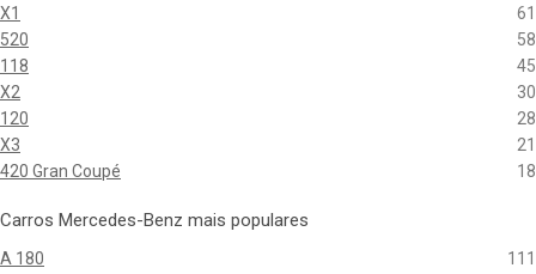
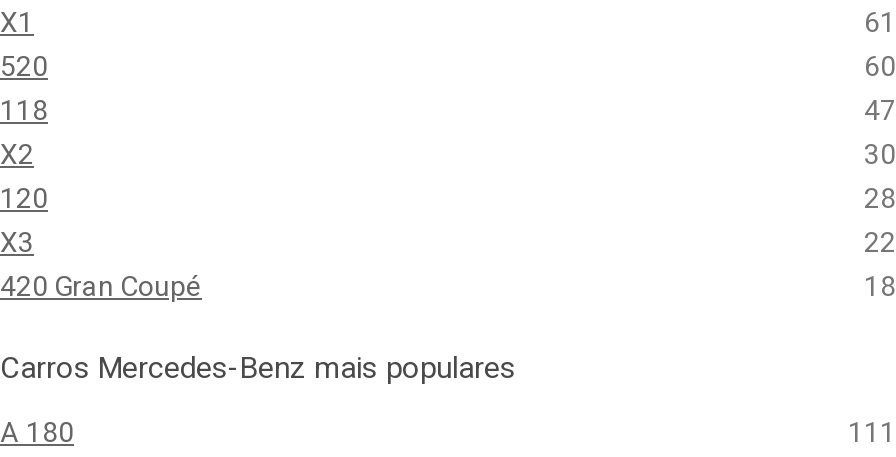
- 58
+ 60

- 45
+ 47

- 21
+ 22
